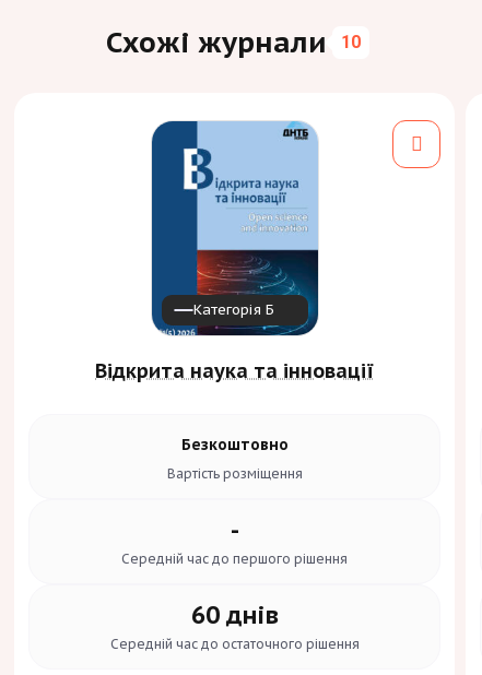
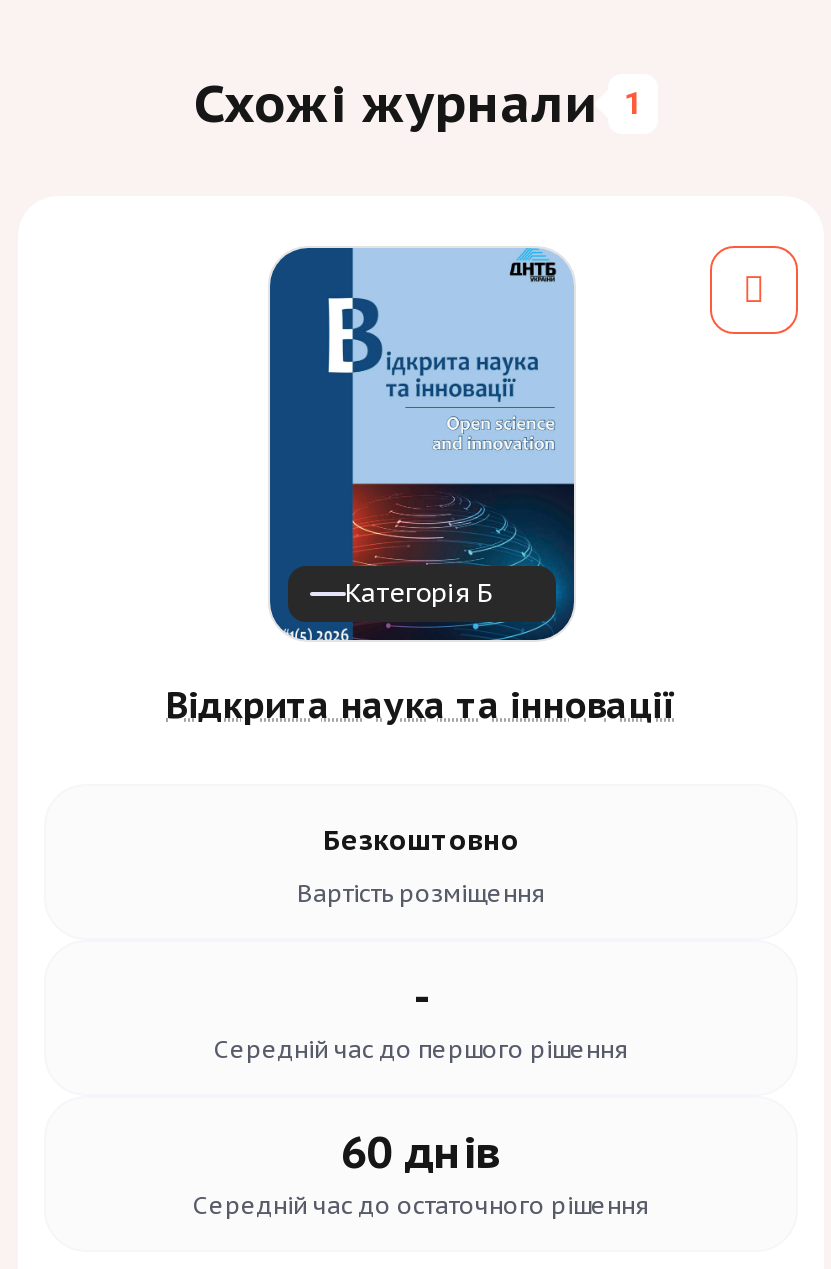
- Схожі журнали 10
+ Схожі журнали 1
